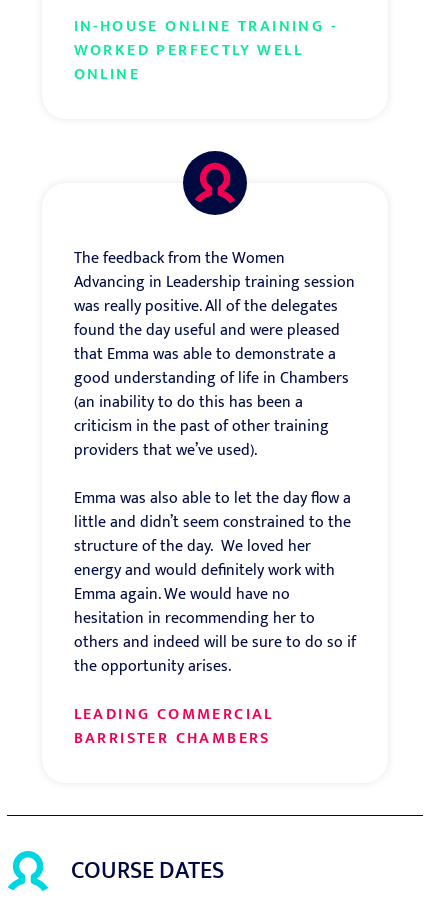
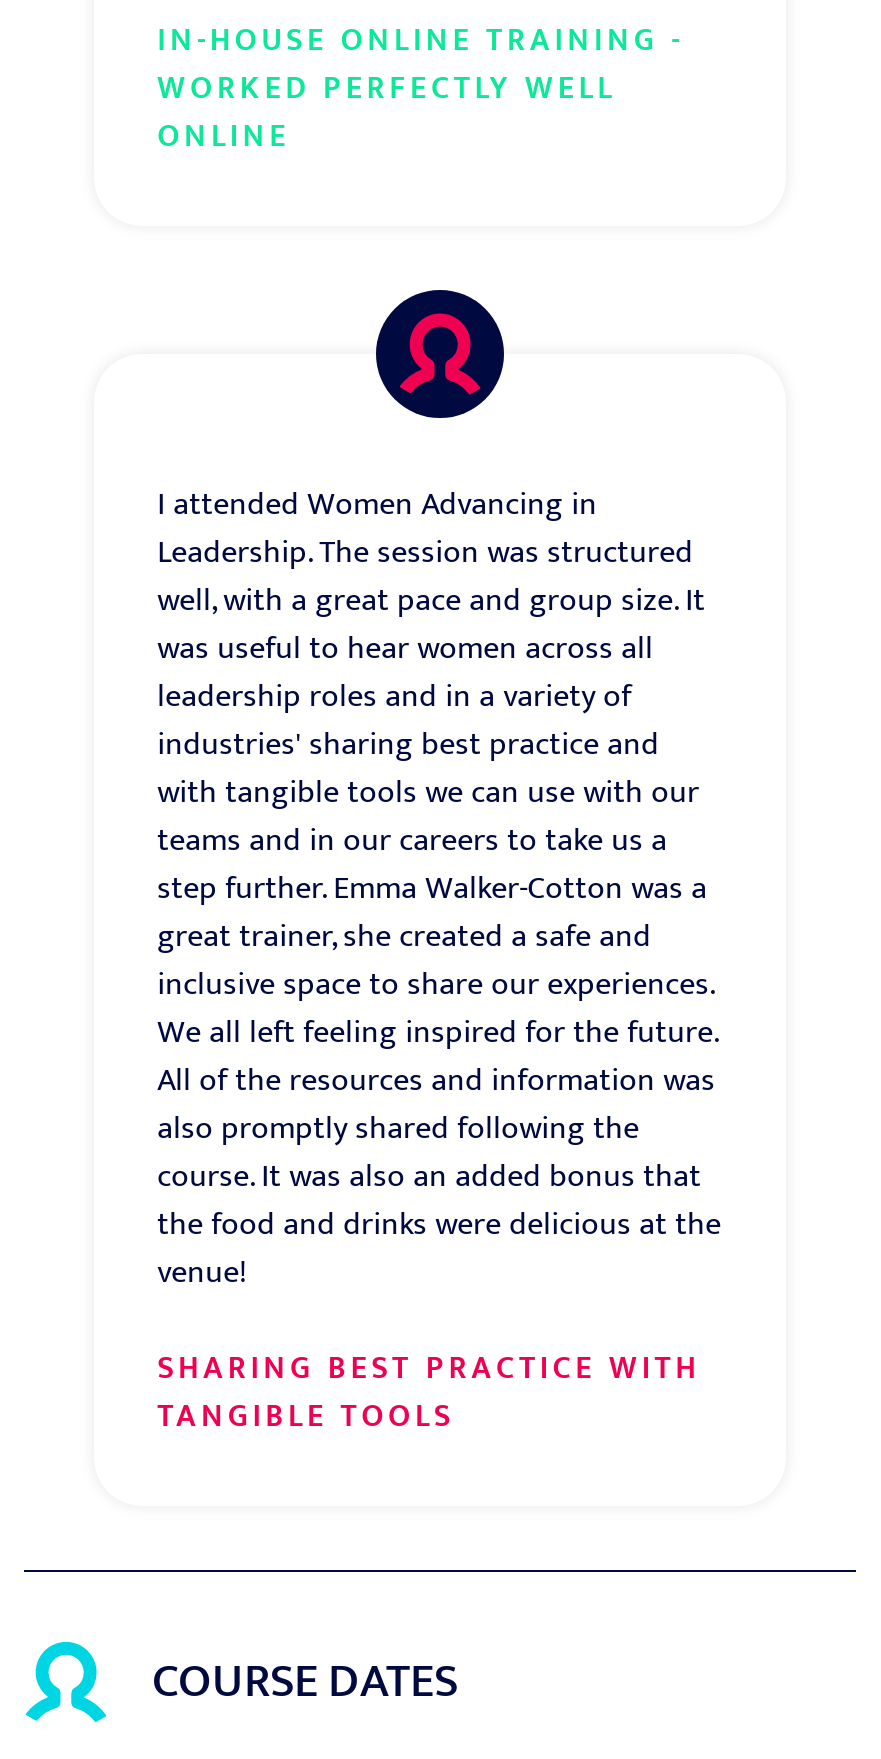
- The feedback from the Women
- Advancing in Leadership training session
- was really positive. All of the delegates
- found the day useful and were pleased
- that Emma was able to demonstrate a
- good understanding of life in Chambers
- (an inability to do this has been a
- criticism in the past of other training
- providers that we’ve used).
- Emma was also able to let the day flow a
- little and didn’t seem constrained to the
- structure of the day. We loved her
- energy and would definitely work with
- Emma again. We would have no
- hesitation in recommending her to
- others and indeed will be sure to do so if
- the opportunity arises.
- LEADING COMMERCIAL
- BARRISTER CHAMBERS
+ I attended Women Advancing in
+ Leadership. The session was structured
+ well, with a great pace and group size. It
+ was useful to hear women across all
+ leadership roles and in a variety of
+ industries' sharing best practice and
+ with tangible tools we can use with our
+ teams and in our careers to take us a
+ step further. Emma Walker-Cotton was a
+ great trainer, she created a safe and
+ inclusive space to share our experiences.
+ We all left feeling inspired for the future.
+ All of the resources and information was
+ also promptly shared following the
+ course. It was also an added bonus that
+ the food and drinks were delicious at the
+ venue!
+ SHARING BEST PRACTICE WITH
+ TANGIBLE TOOLS
